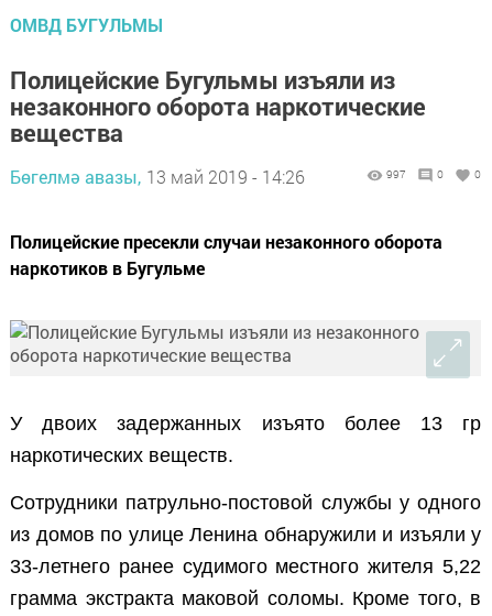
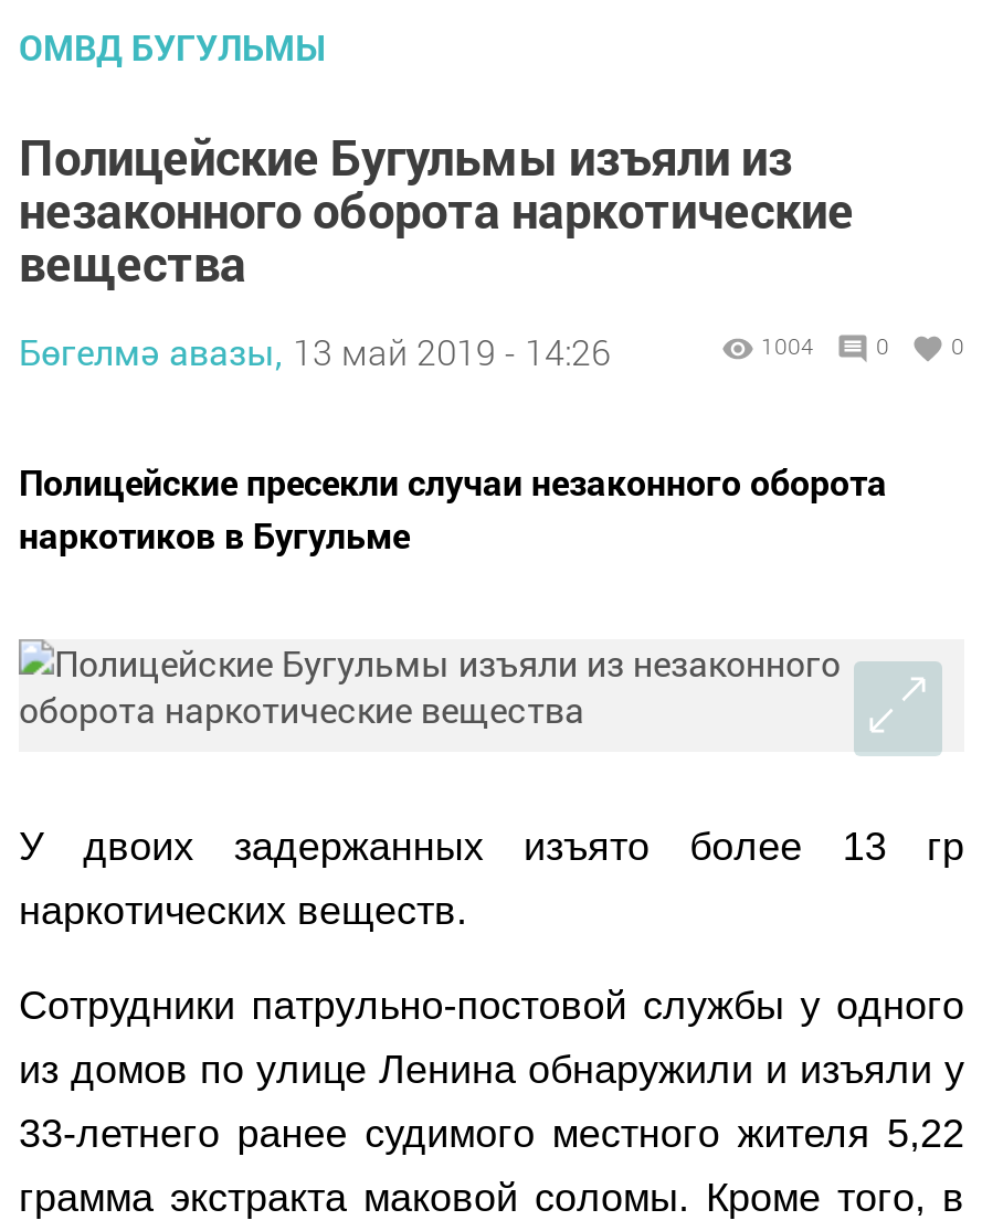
- 997
+ 1004
